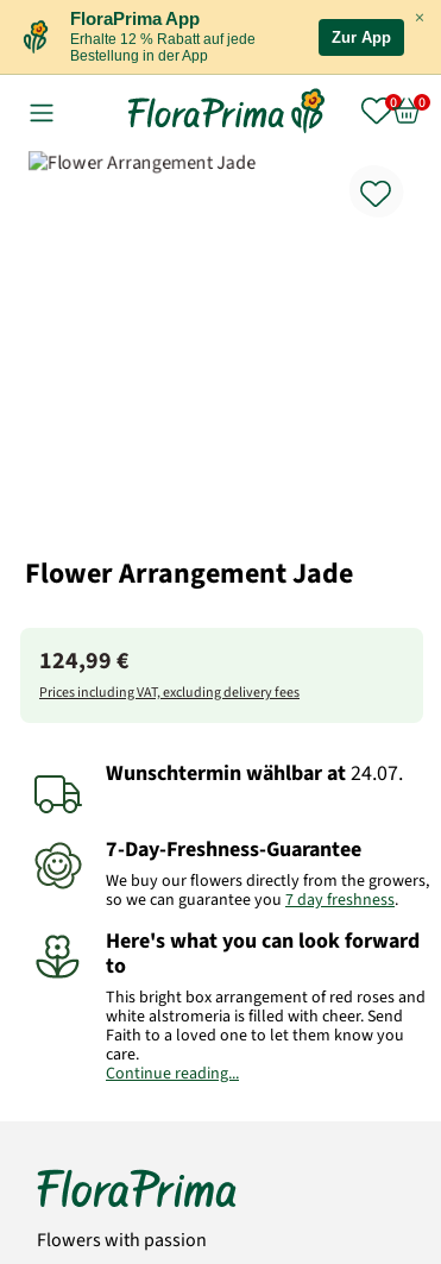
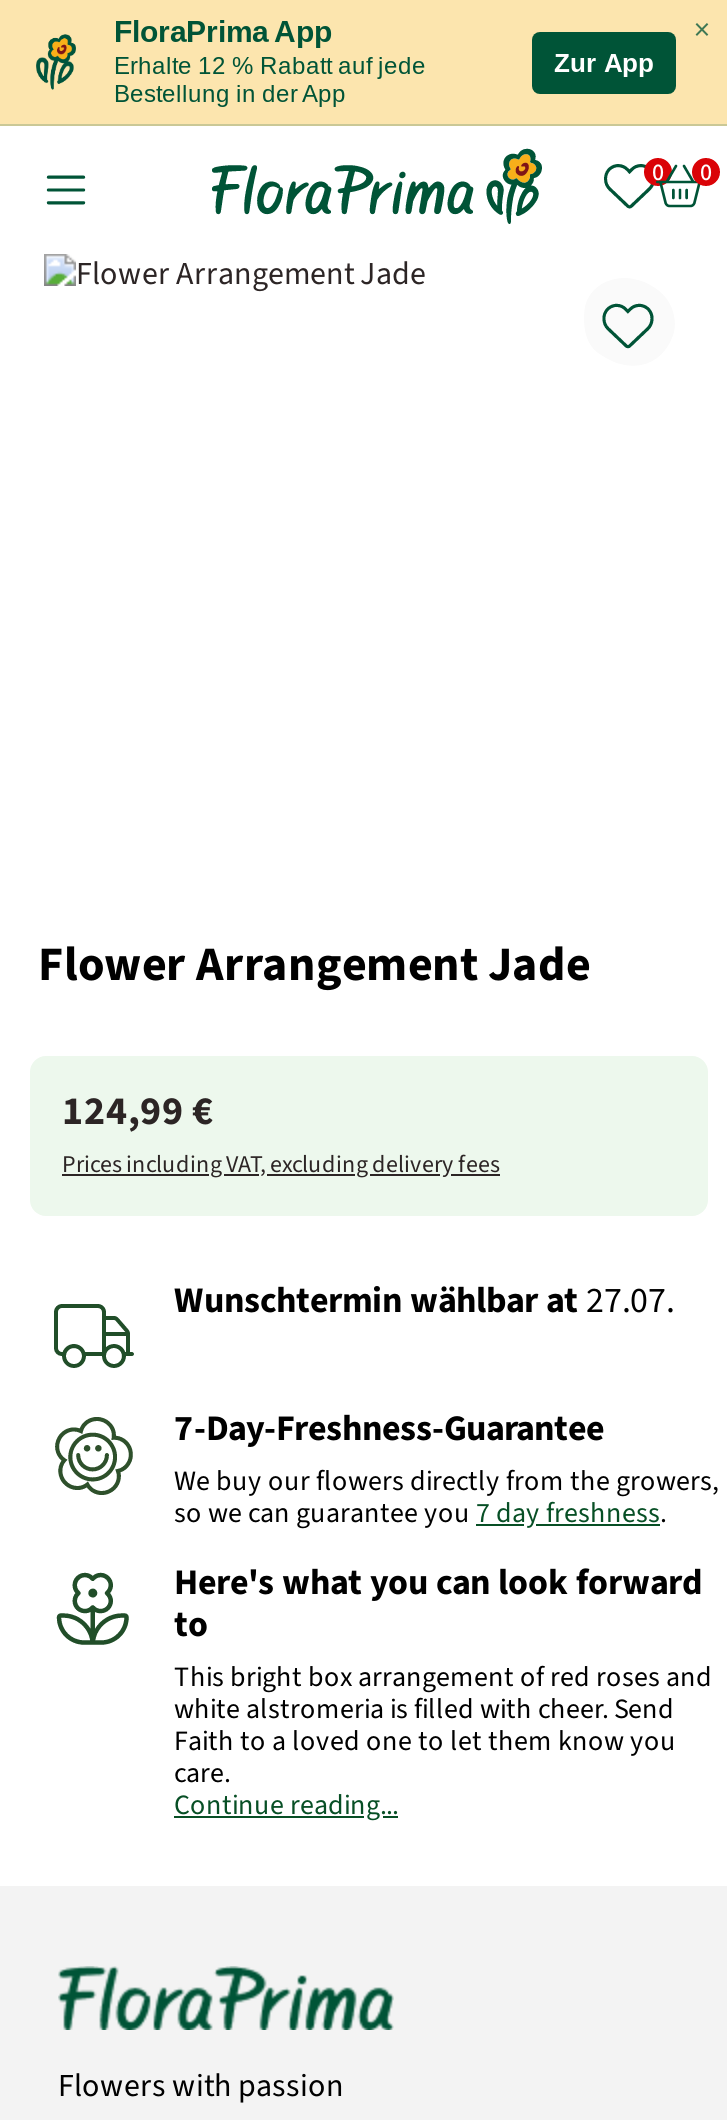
- Wunschtermin wählbar at 24.07.
+ Wunschtermin wählbar at 27.07.
